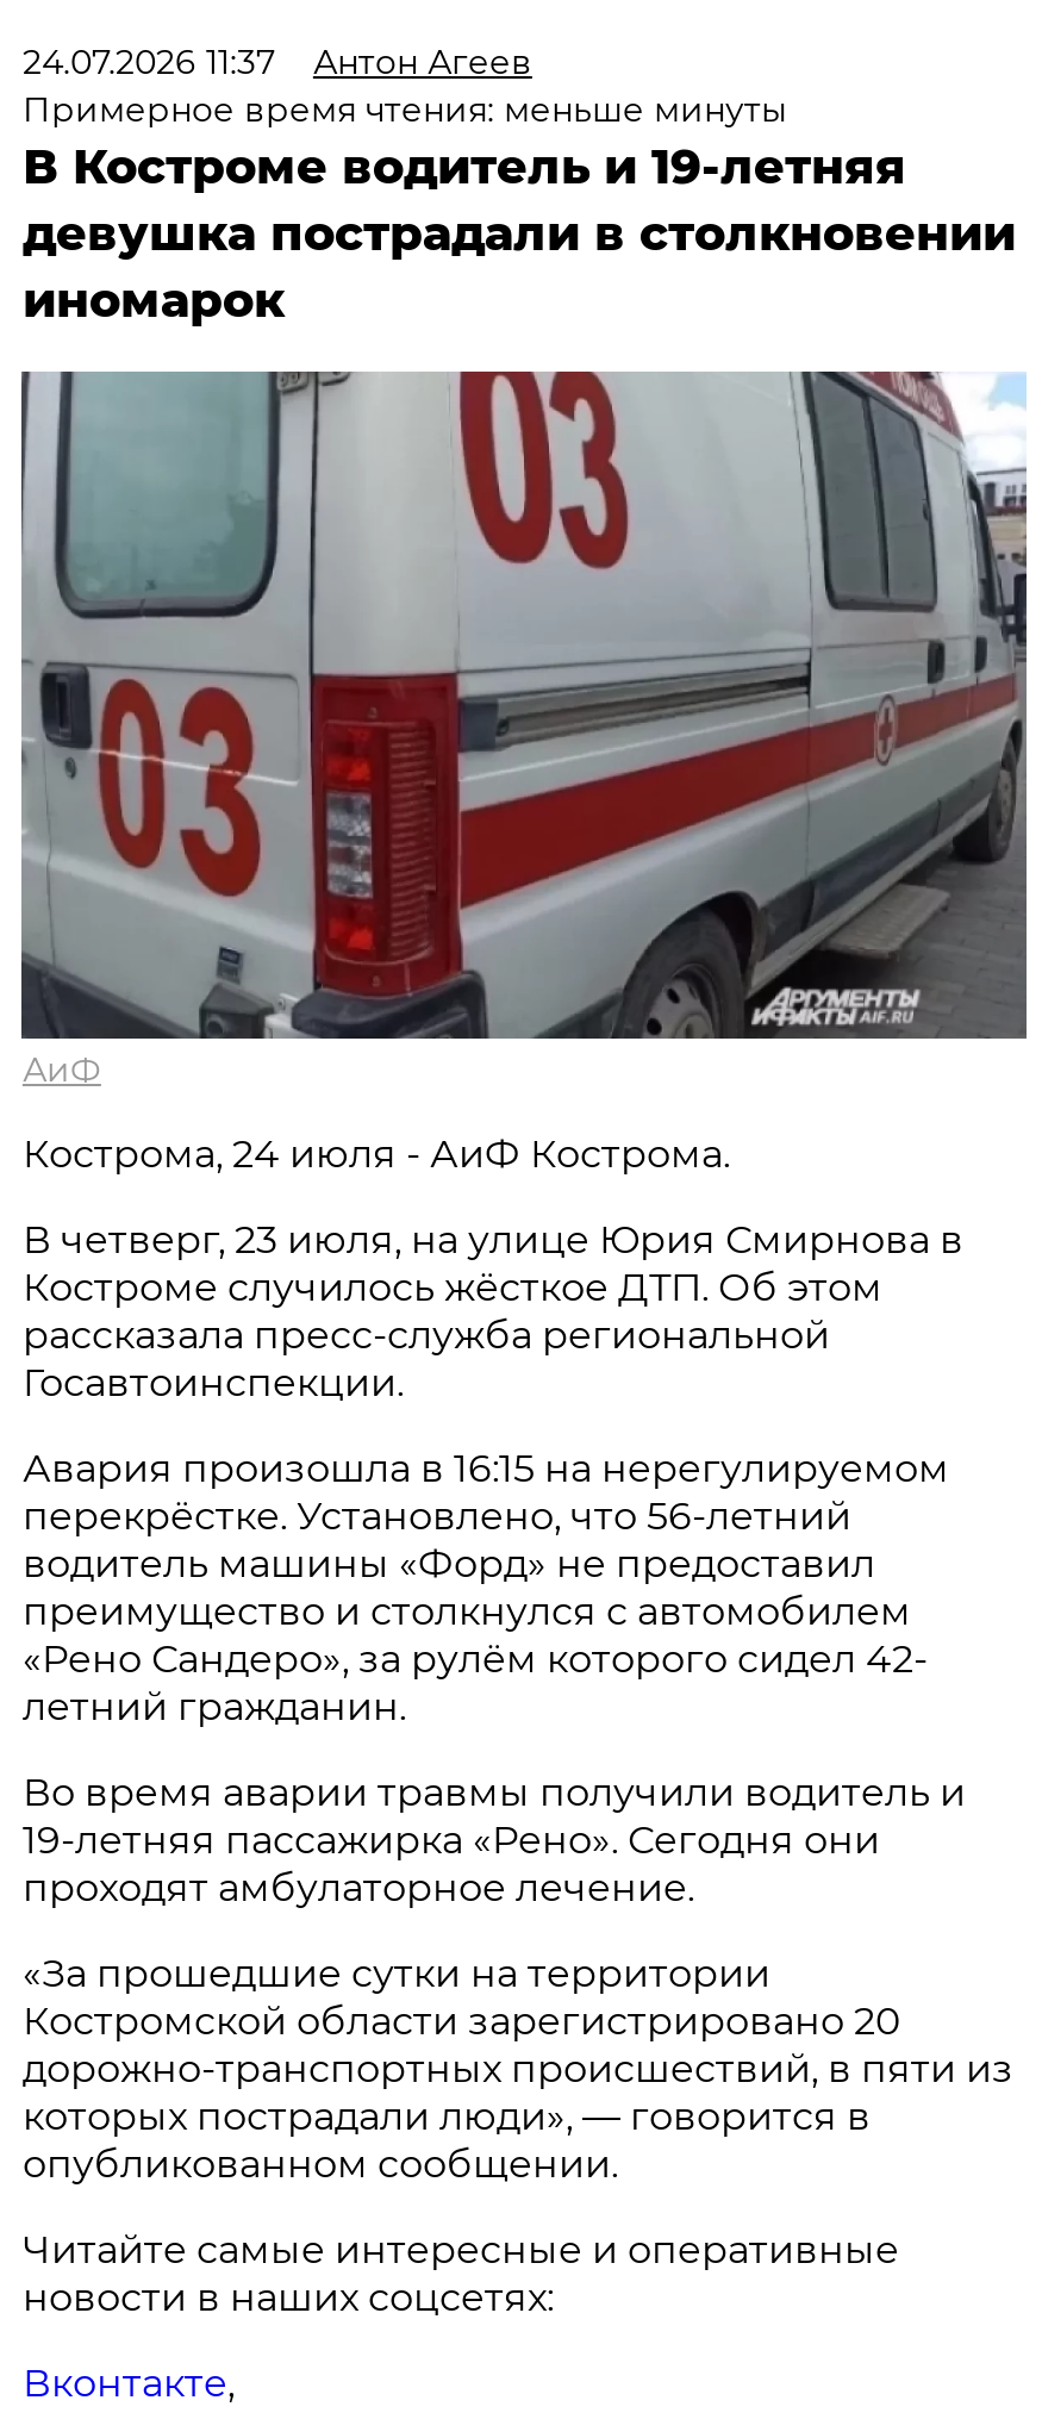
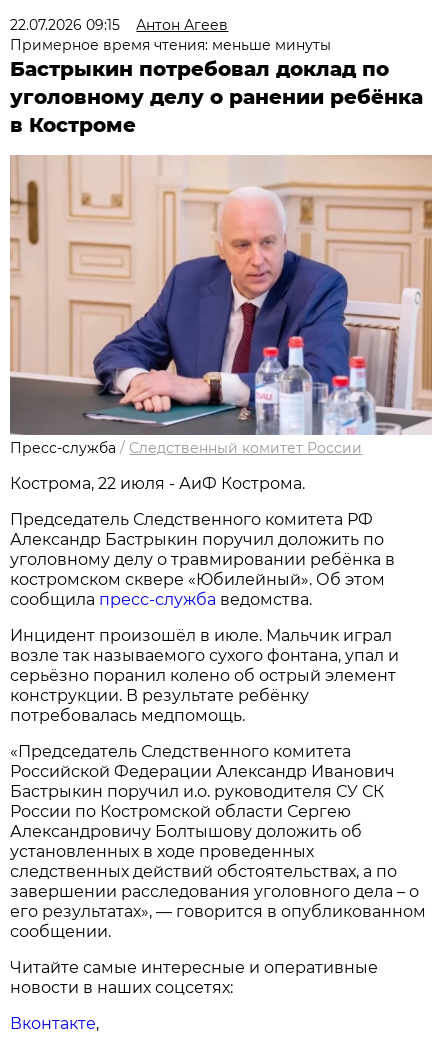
- 24.07.2026 11:37 Антон Агеев
+ 22.07.2026 09:15 Антон Агеев

- В Костроме водитель и 19-летняя
- девушка пострадали в столкновении
- иномарок
+ Бастрыкин потребовал доклад по
+ уголовному делу о ранении ребёнка
+ в Костроме

- [image]
- АиФ
- Кострома, 24 июля - АиФ Кострома.
- В четверг, 23 июля, на улице Юрия Смирнова в
- Костроме случилось жёсткое ДТП. Об этом
- рассказала пресс-служба региональной
- Госавтоинспекции.
- Авария произошла в 16:15 на нерегулируемом
- перекрёстке. Установлено, что 56-летний
- водитель машины «Форд» не предоставил
- преимущество и столкнулся с автомобилем
- «Рено Сандеро», за рулём которого сидел 42-
- летний гражданин.
- Во время аварии травмы получили водитель и
- 19-летняя пассажирка «Рено». Сегодня они
- проходят амбулаторное лечение.
- «За прошедшие сутки на территории
- Костромской области зарегистрировано 20
- дорожно-транспортных происшествий, в пяти из
- которых пострадали люди», — говорится в
- опубликованном сообщении.
+ [image]
+ Пресс-служба / Следственный комитет России
+ Кострома, 22 июля - АиФ Кострома.
+ Председатель Следственного комитета РФ
+ Александр Бастрыкин поручил доложить по
+ уголовному делу о травмировании ребёнка в
+ костромском сквере «Юбилейный». Об этом
+ сообщила пресс-служба ведомства.
+ Инцидент произошёл в июле. Мальчик играл
+ возле так называемого сухого фонтана, упал и
+ серьёзно поранил колено об острый элемент
+ конструкции. В результате ребёнку
+ потребовалась медпомощь.
+ «Председатель Следственного комитета
+ Российской Федерации Александр Иванович
+ Бастрыкин поручил и.о. руководителя СУ СК
+ России по Костромской области Сергею
+ Александровичу Болтышову доложить об
+ установленных в ходе проведенных
+ следственных действий обстоятельствах, а по
+ завершении расследования уголовного дела – о
+ его результатах», — говорится в опубликованном
+ сообщении.
